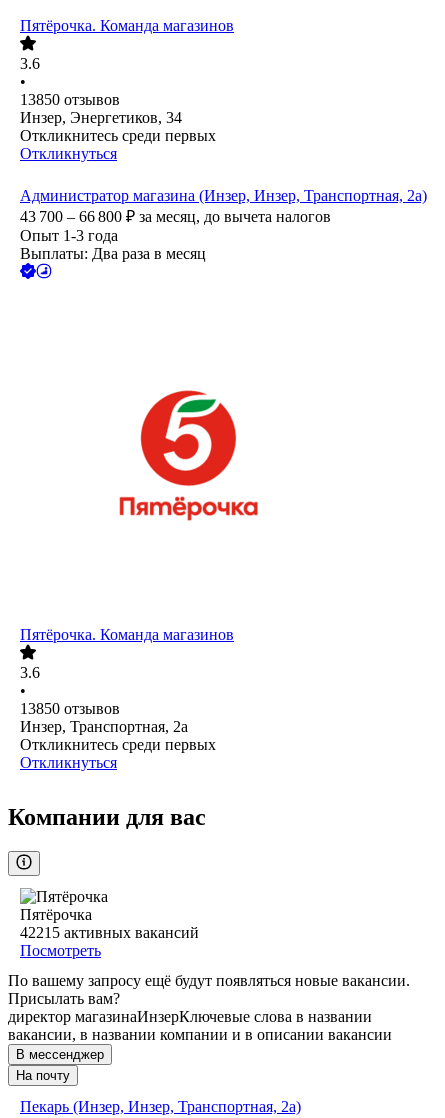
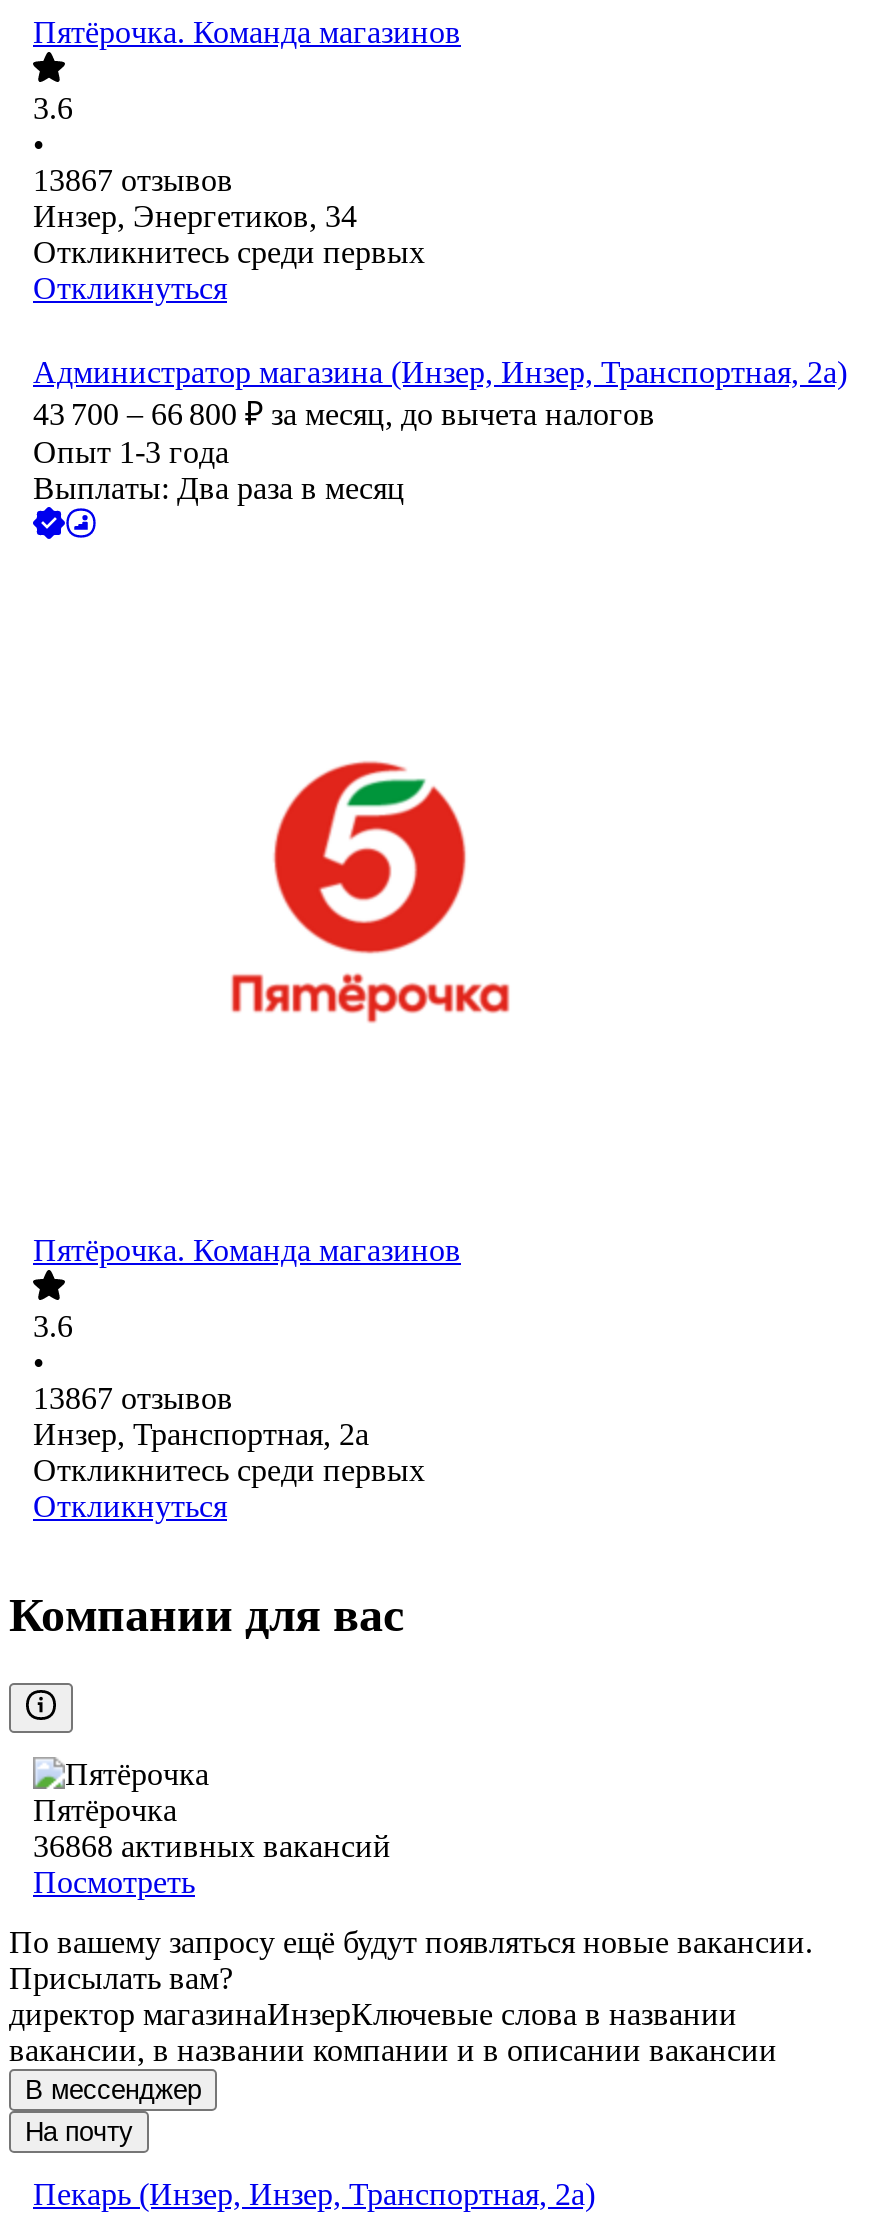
- 13850 отзывов
+ 13867 отзывов

- 13850 отзывов
+ 13867 отзывов

- 42215 активных вакансий
+ 36868 активных вакансий
